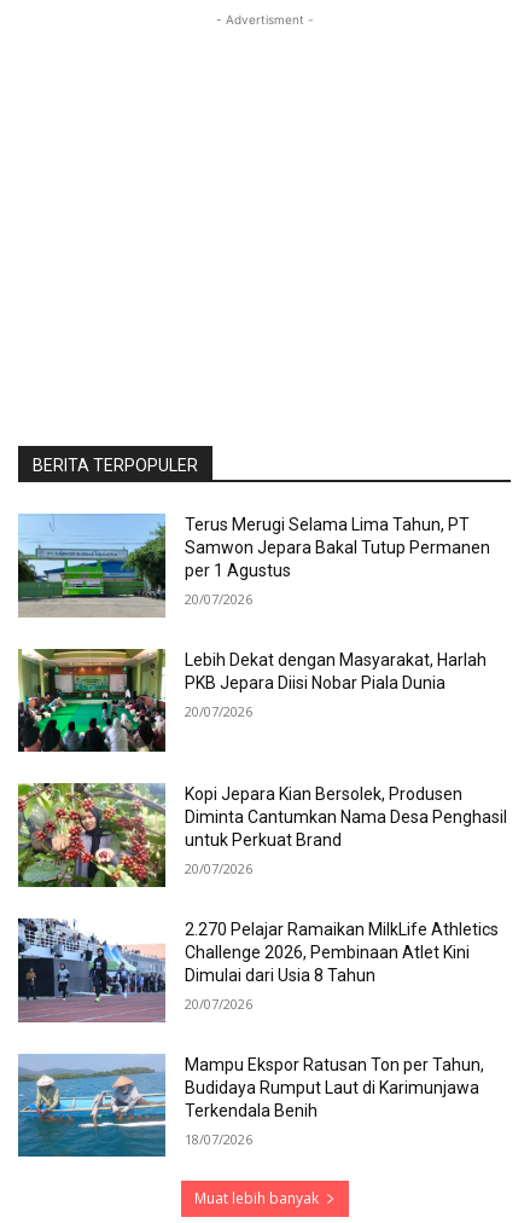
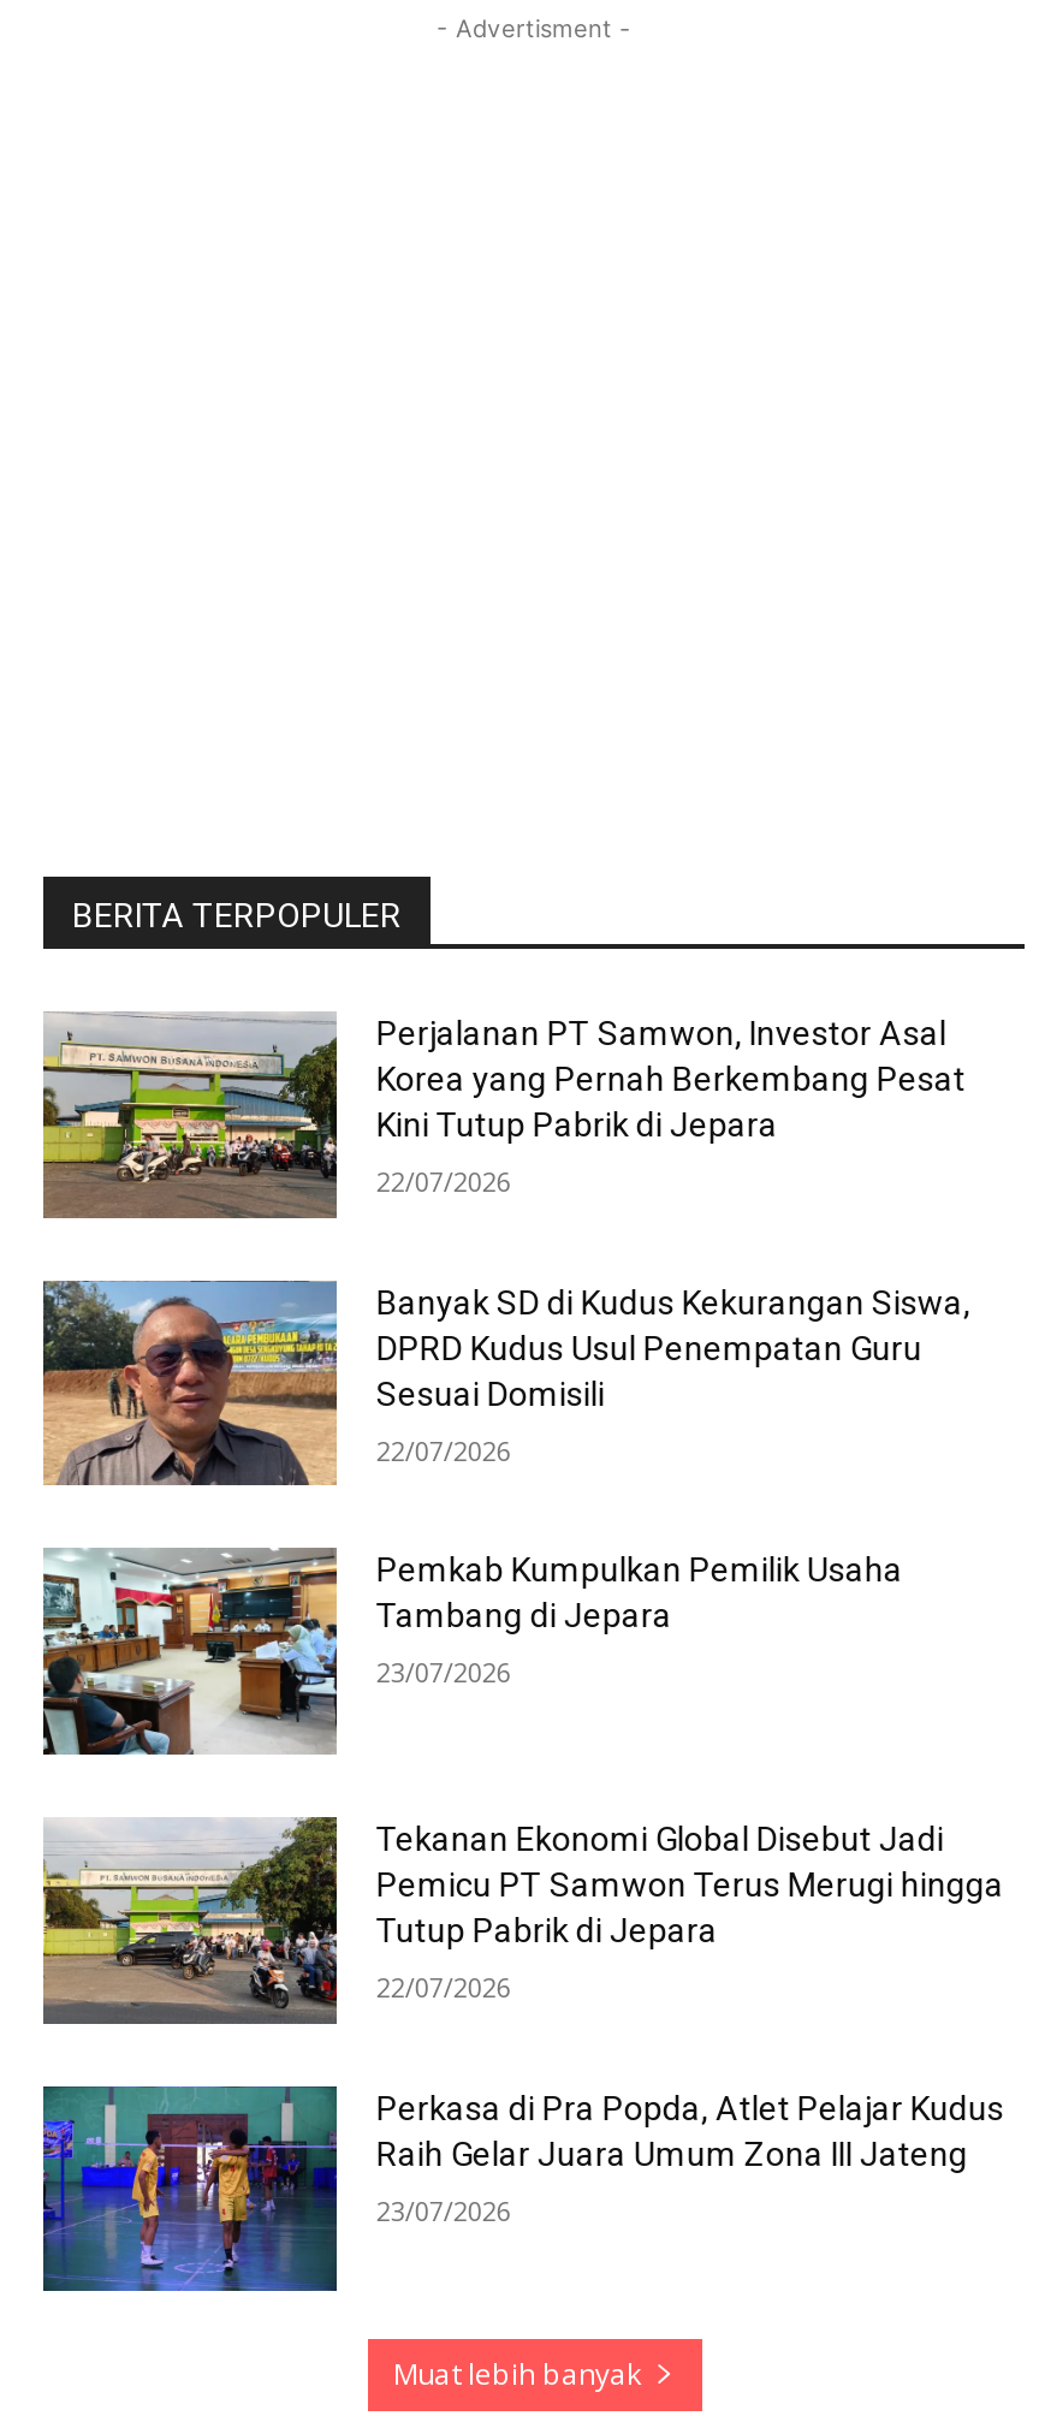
- [image]
- Terus Merugi Selama Lima Tahun, PT
- Samwon Jepara Bakal Tutup Permanen
- per 1 Agustus
+ [image]
+ Perjalanan PT Samwon, Investor Asal
+ Korea yang Pernah Berkembang Pesat
+ Kini Tutup Pabrik di Jepara

- 20/07/2026
+ 22/07/2026

- [image]
- Lebih Dekat dengan Masyarakat, Harlah
- PKB Jepara Diisi Nobar Piala Dunia
+ [image]
+ Banyak SD di Kudus Kekurangan Siswa,
+ DPRD Kudus Usul Penempatan Guru
+ Sesuai Domisili

- 20/07/2026
+ 22/07/2026

- [image]
- Kopi Jepara Kian Bersolek, Produsen
- Diminta Cantumkan Nama Desa Penghasil
- untuk Perkuat Brand
+ [image]
+ Pemkab Kumpulkan Pemilik Usaha
+ Tambang di Jepara

- 20/07/2026
+ 23/07/2026

- [image]
- 2.270 Pelajar Ramaikan MilkLife Athletics
- Challenge 2026, Pembinaan Atlet Kini
- Dimulai dari Usia 8 Tahun
+ [image]
+ Tekanan Ekonomi Global Disebut Jadi
+ Pemicu PT Samwon Terus Merugi hingga
+ Tutup Pabrik di Jepara

- 20/07/2026
+ 22/07/2026

- [image]
- Mampu Ekspor Ratusan Ton per Tahun,
- Budidaya Rumput Laut di Karimunjawa
- Terkendala Benih
+ [image]
+ Perkasa di Pra Popda, Atlet Pelajar Kudus
+ Raih Gelar Juara Umum Zona III Jateng

- 18/07/2026
+ 23/07/2026
